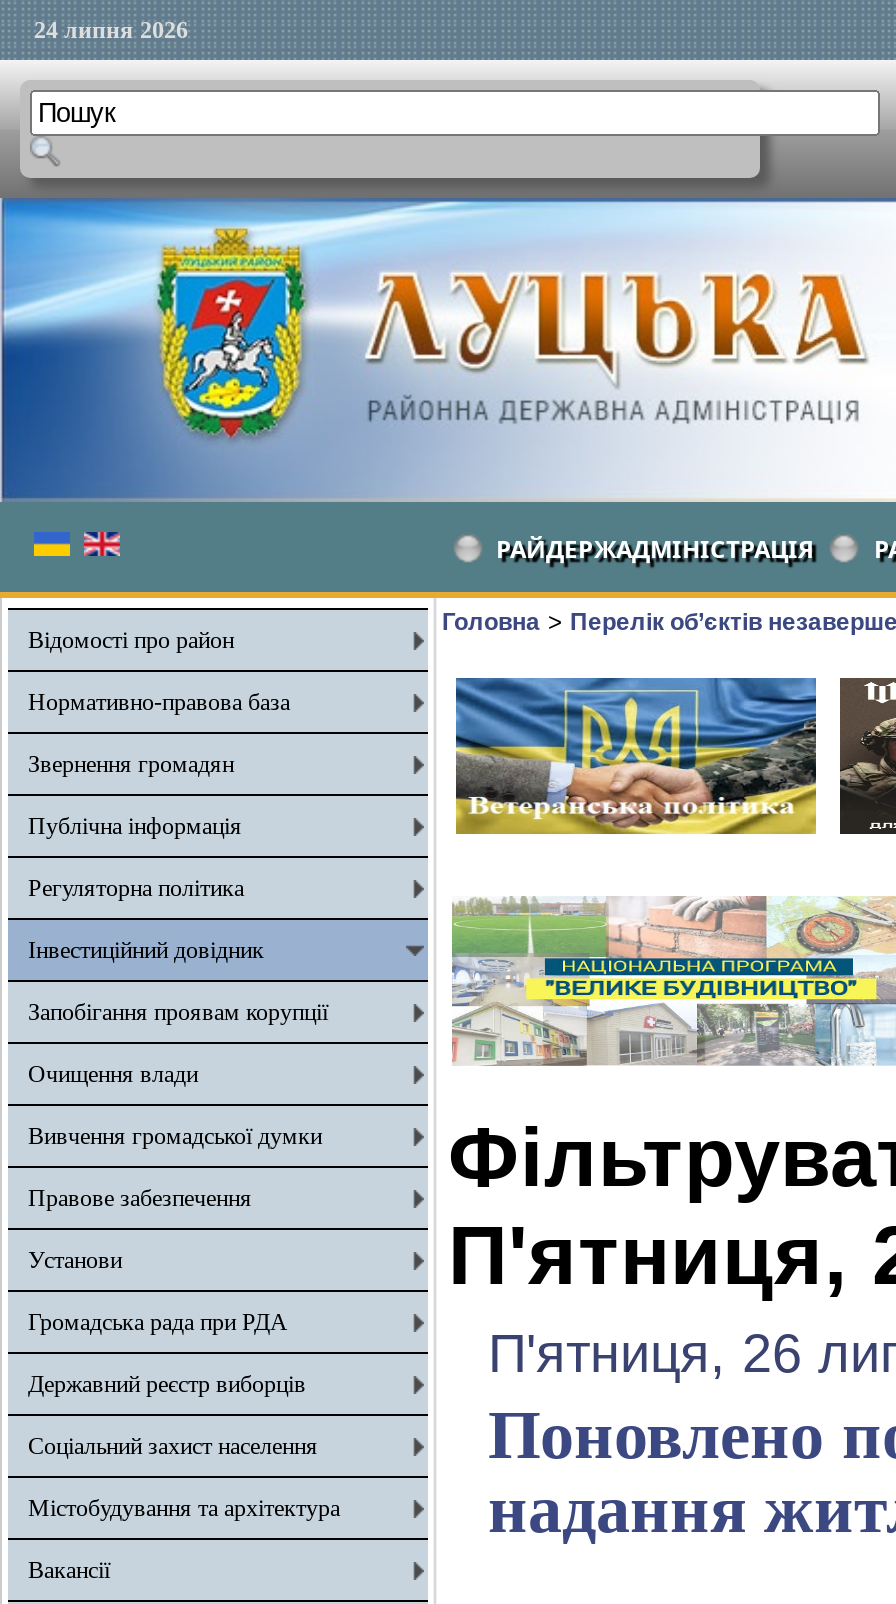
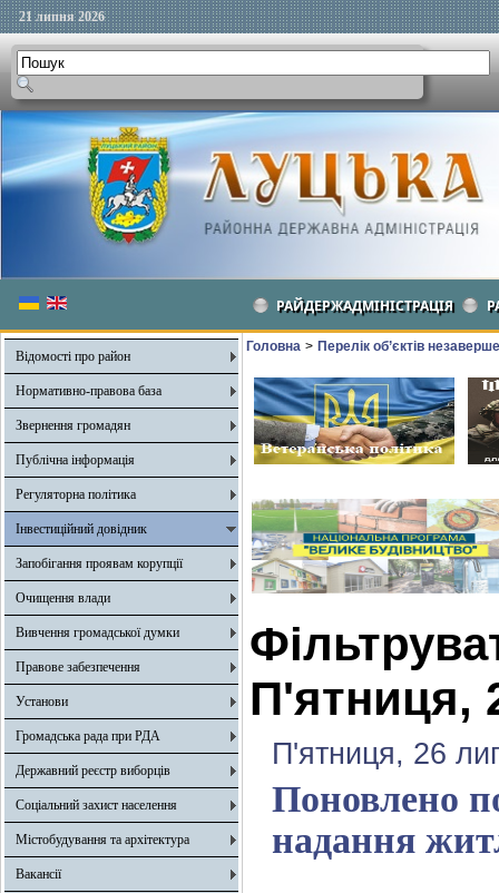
- 24 липня 2026
+ 21 липня 2026
